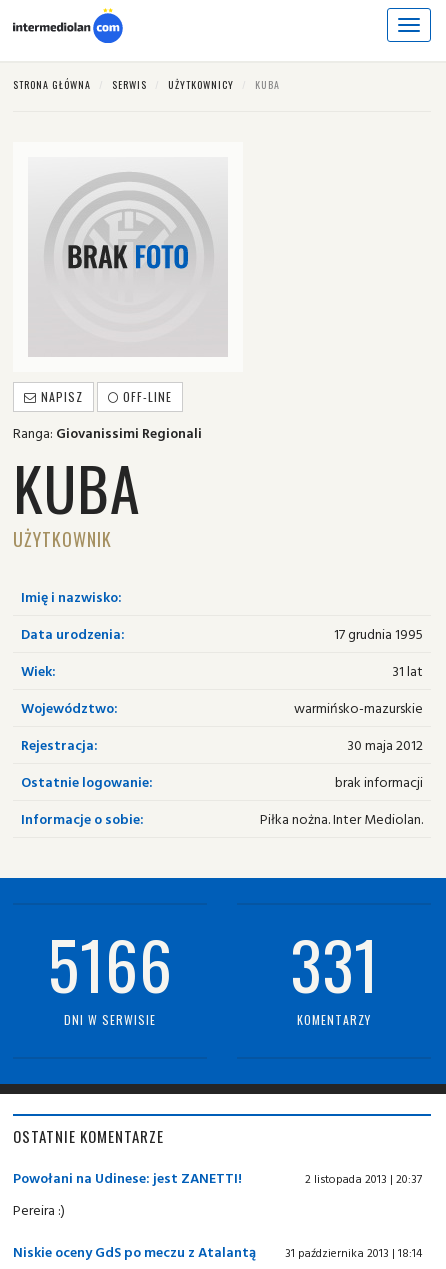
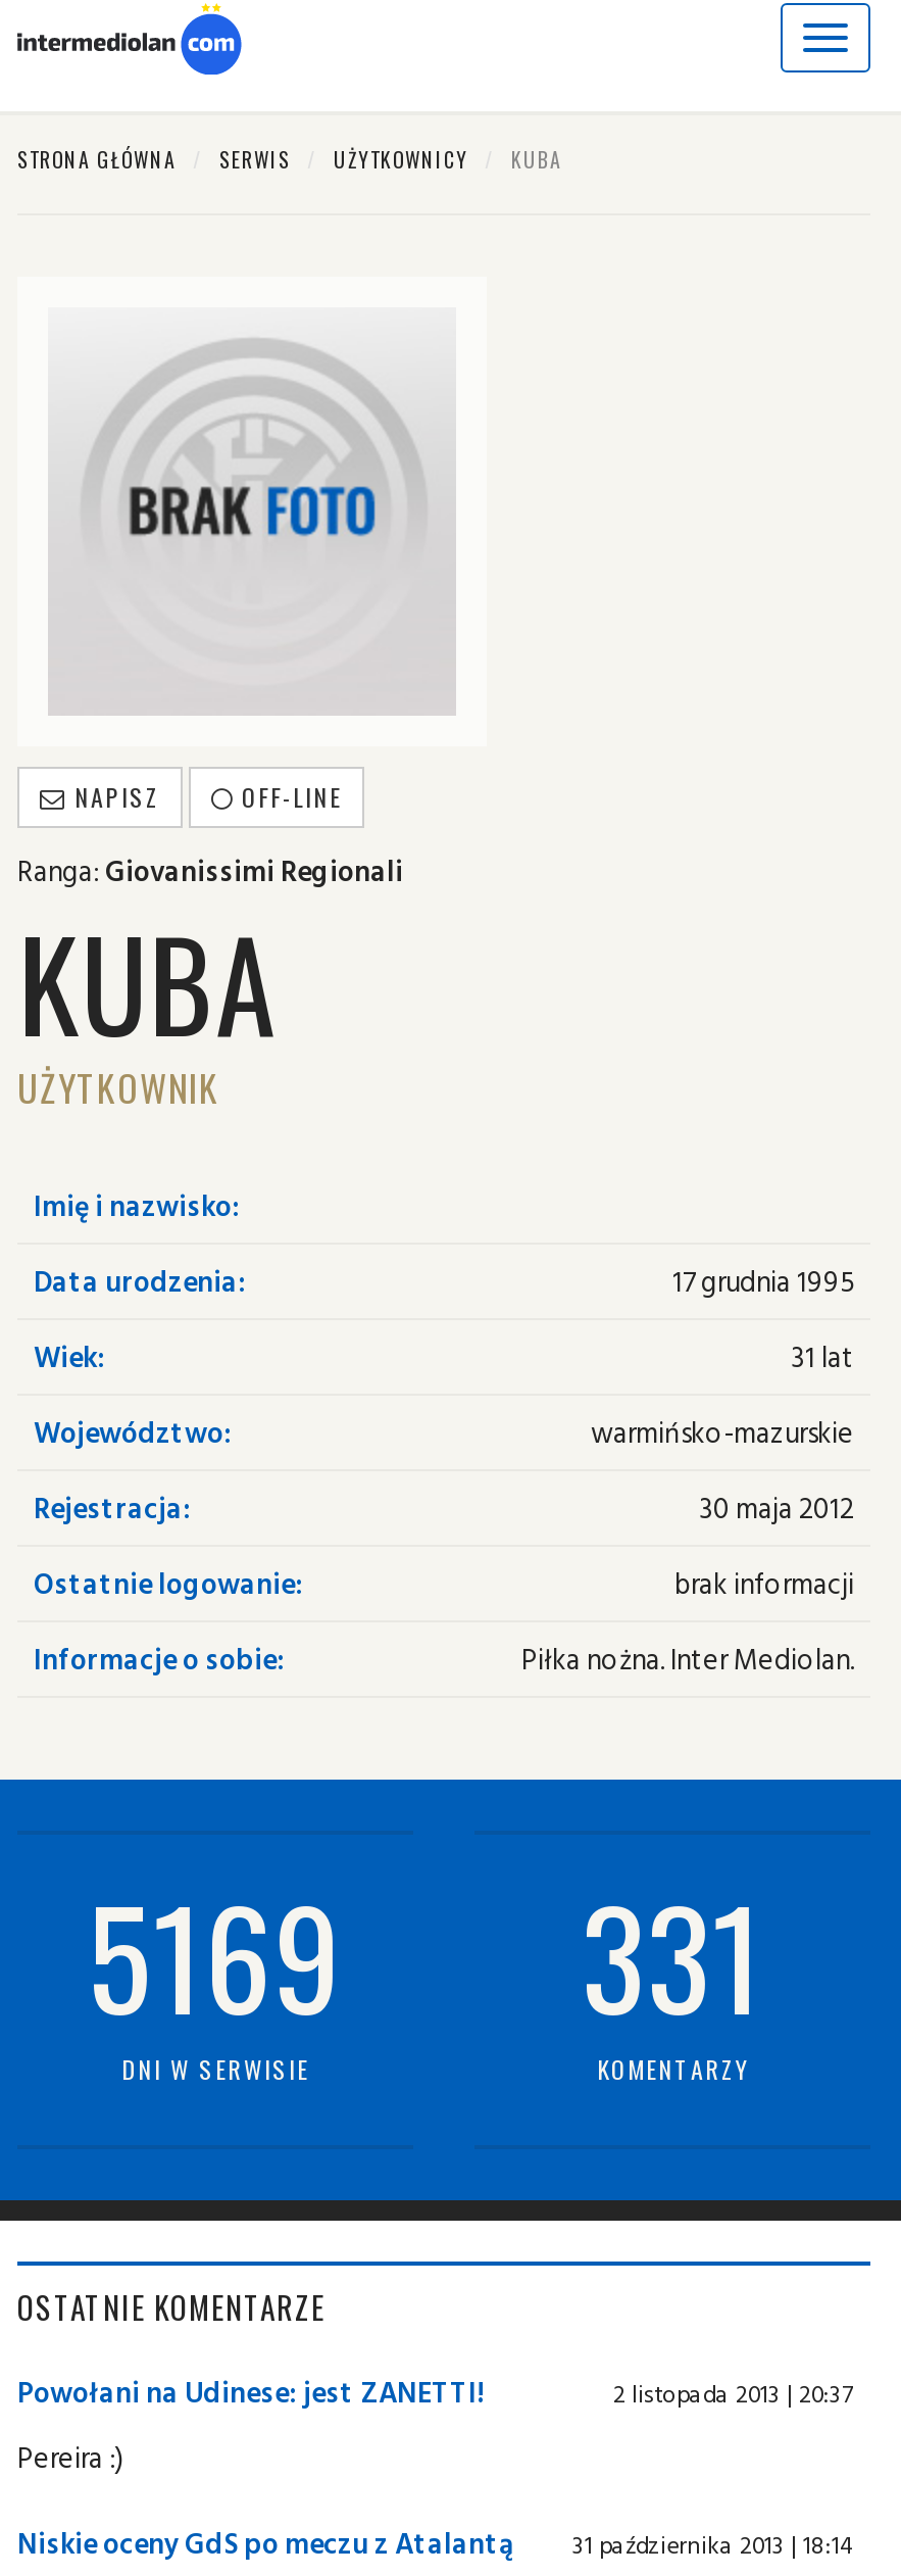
- 5166 331
+ 5169 331
